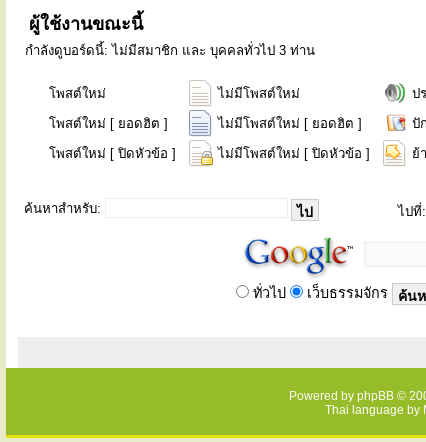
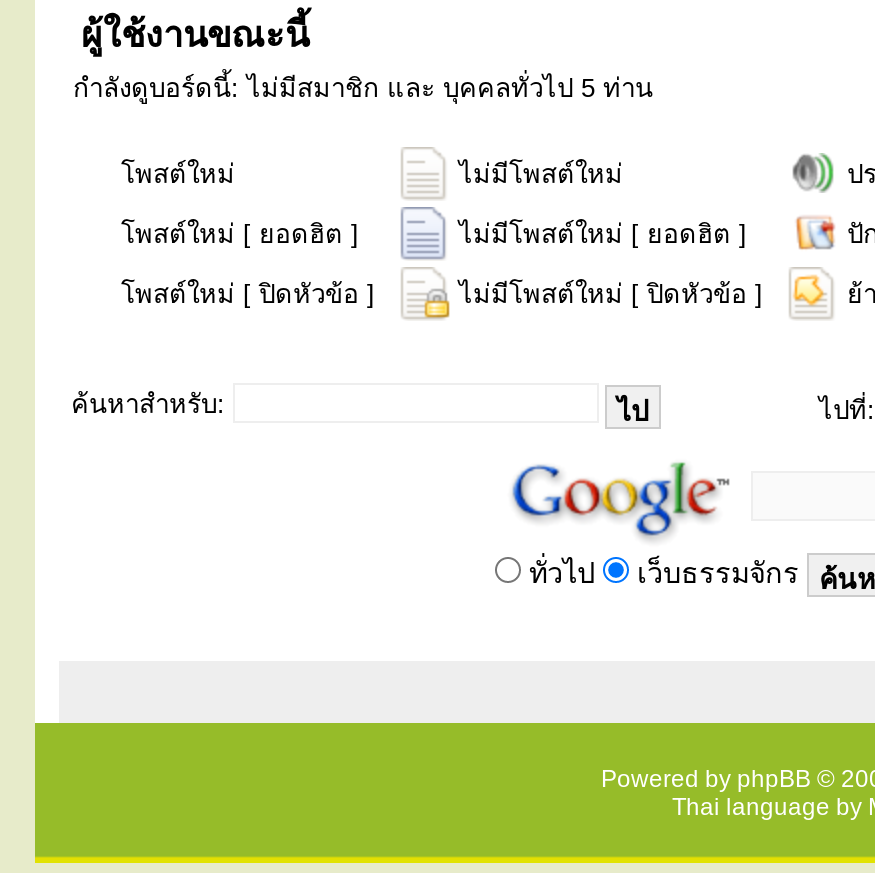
- กำลังดูบอร์ดนี้: ไม่มีสมาชิก และ บุคคลทั่วไป 3 ท่าน
+ กำลังดูบอร์ดนี้: ไม่มีสมาชิก และ บุคคลทั่วไป 5 ท่าน
